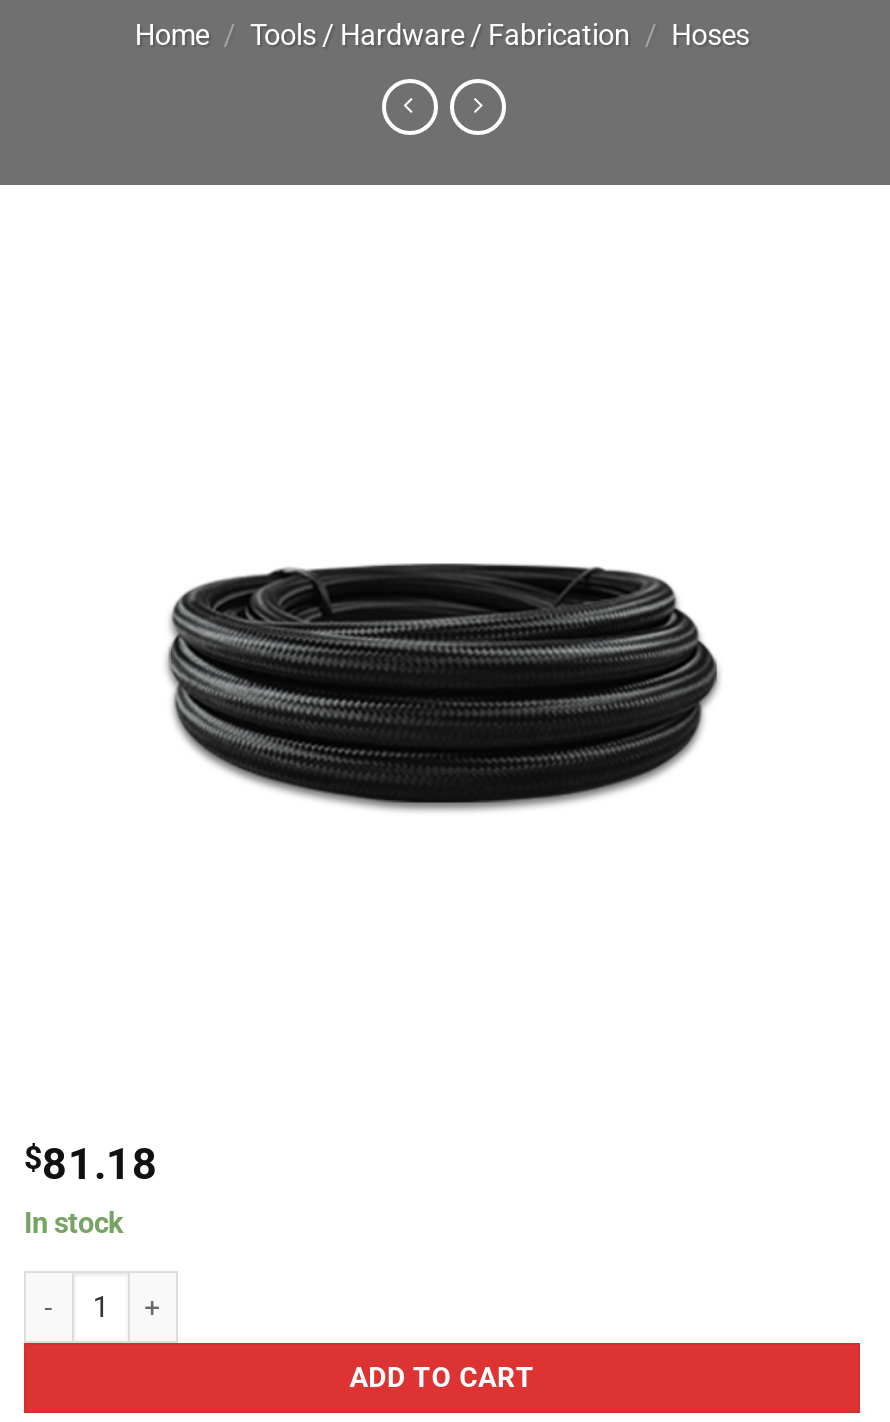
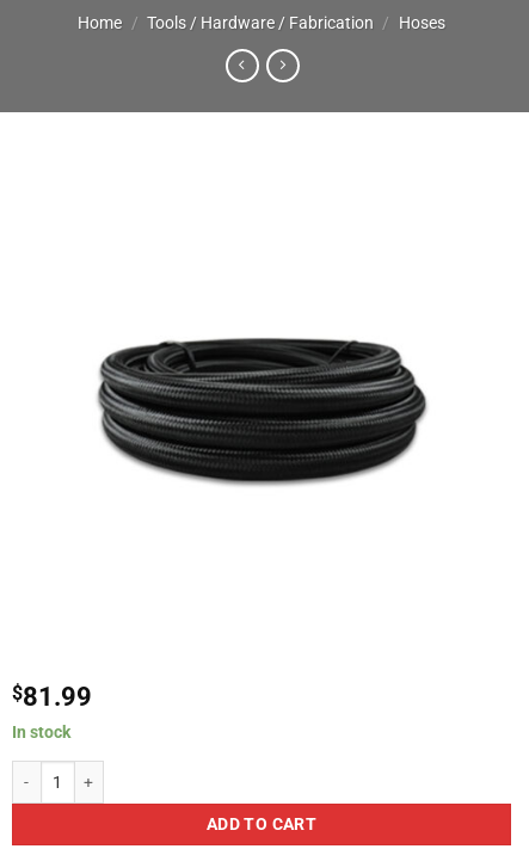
- $81.18
+ $81.99
